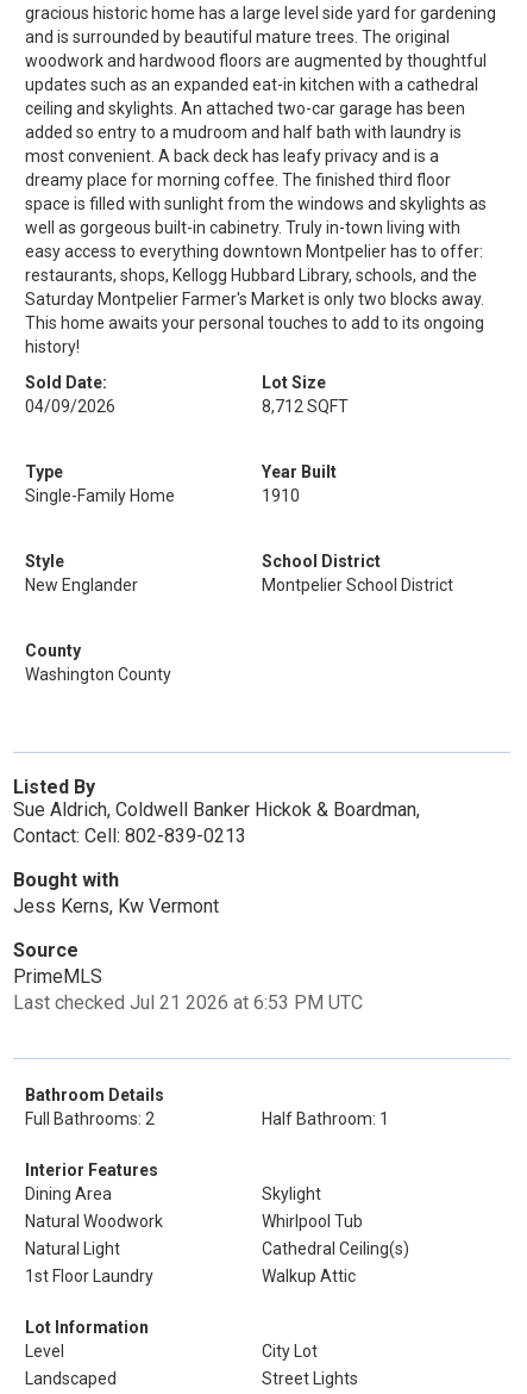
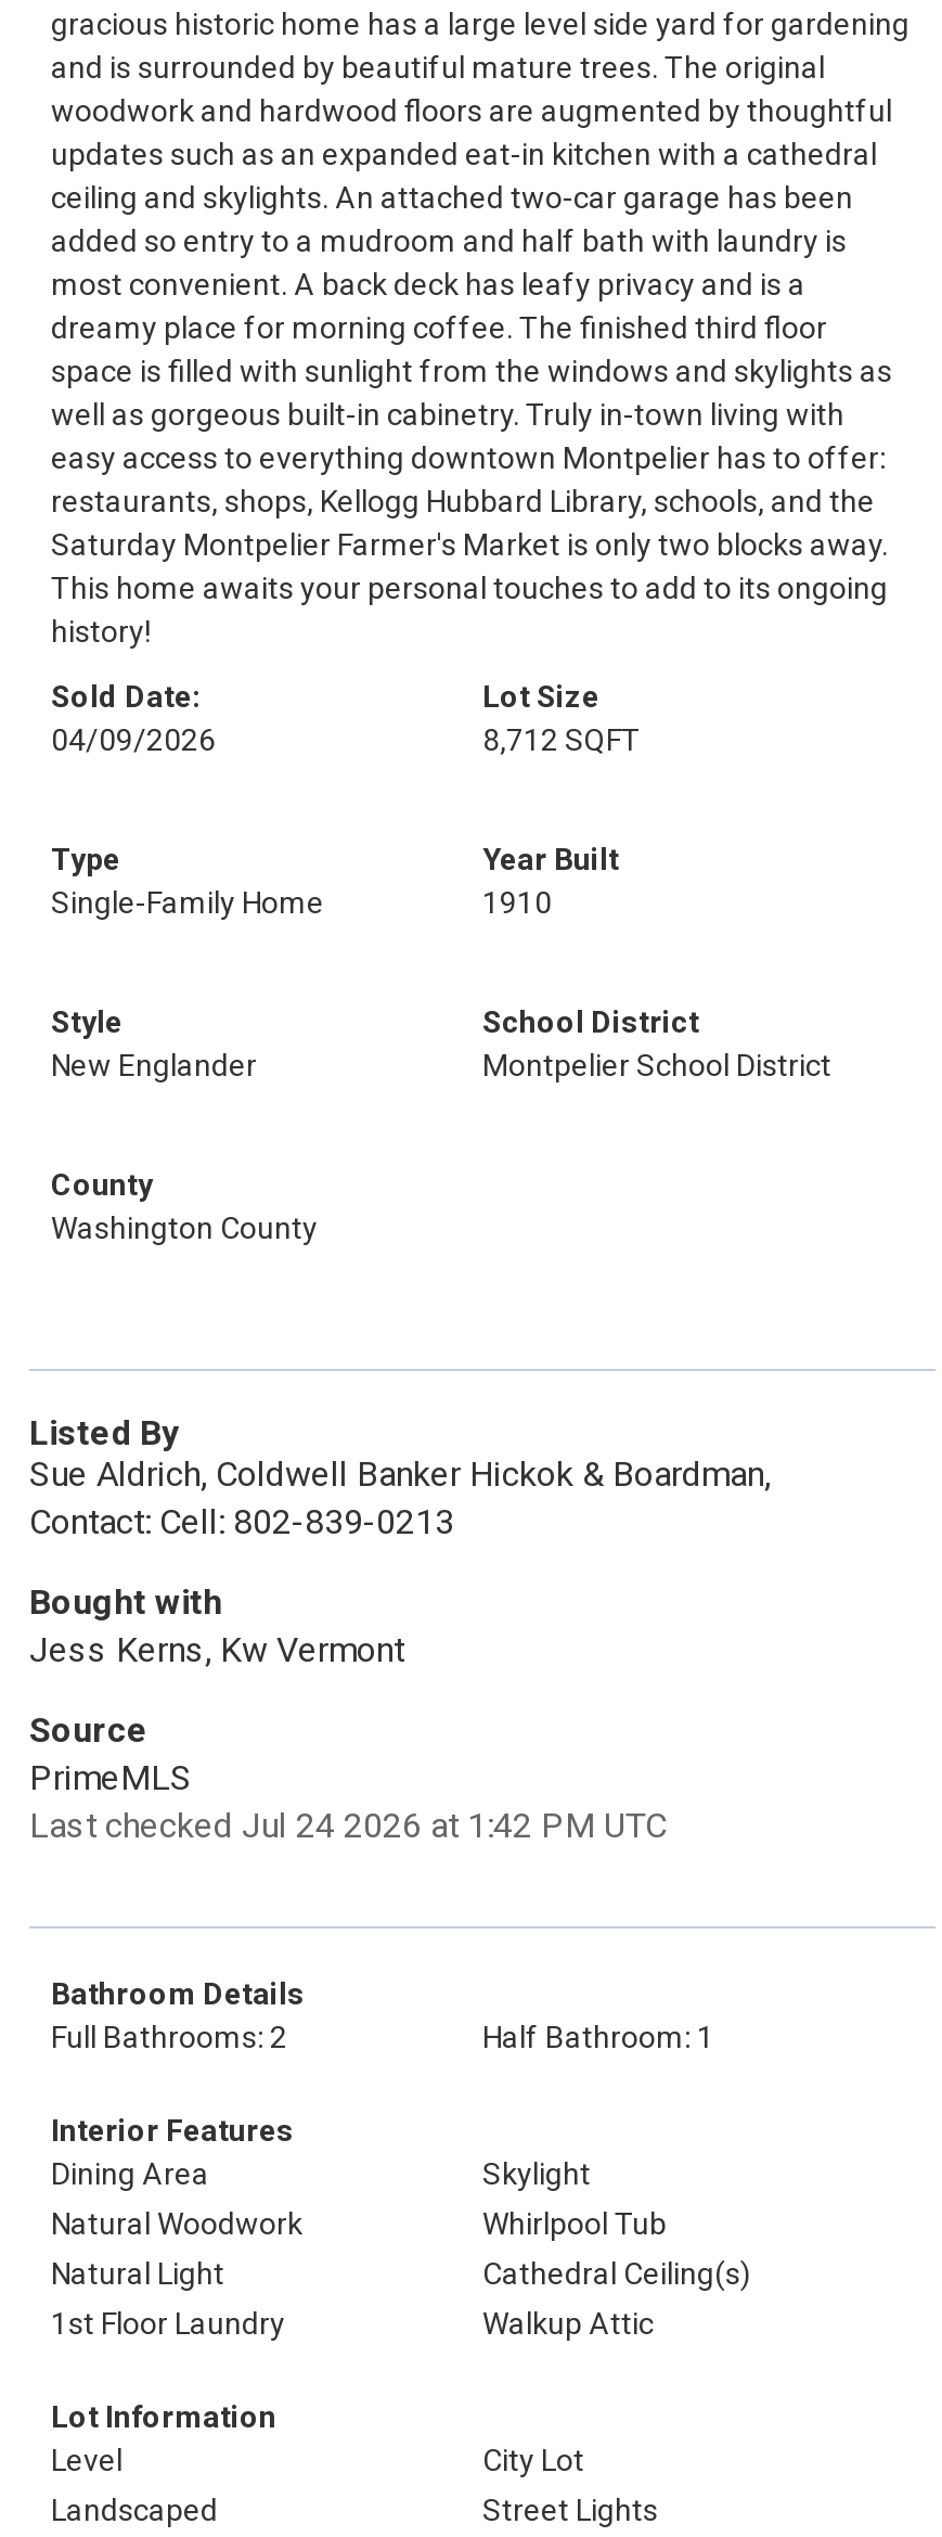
- Last checked Jul 21 2026 at 6:53 PM UTC
+ Last checked Jul 24 2026 at 1:42 PM UTC
